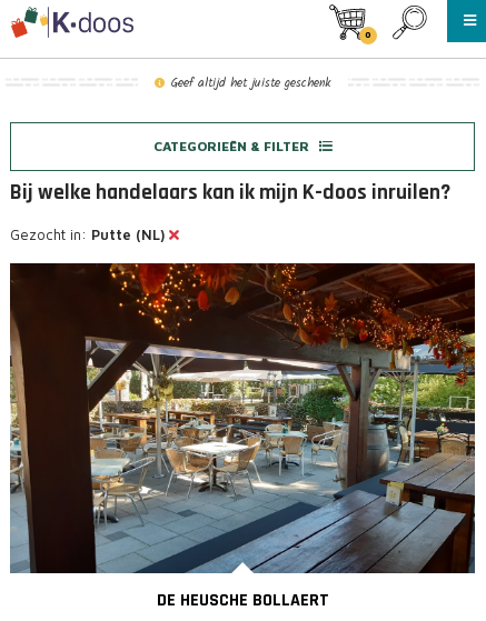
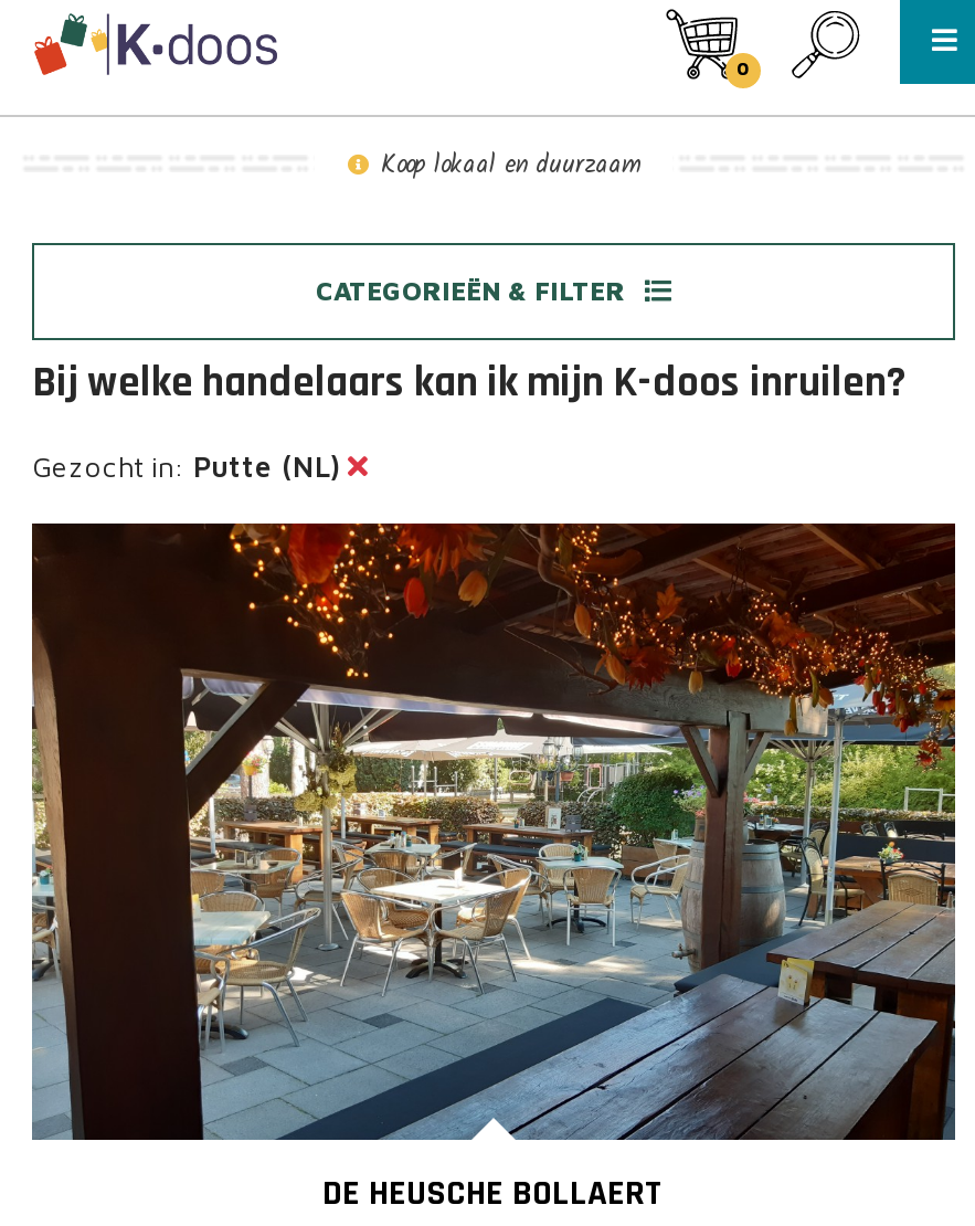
- Geef altijd het juiste geschenk
+ Koop lokaal en duurzaam
